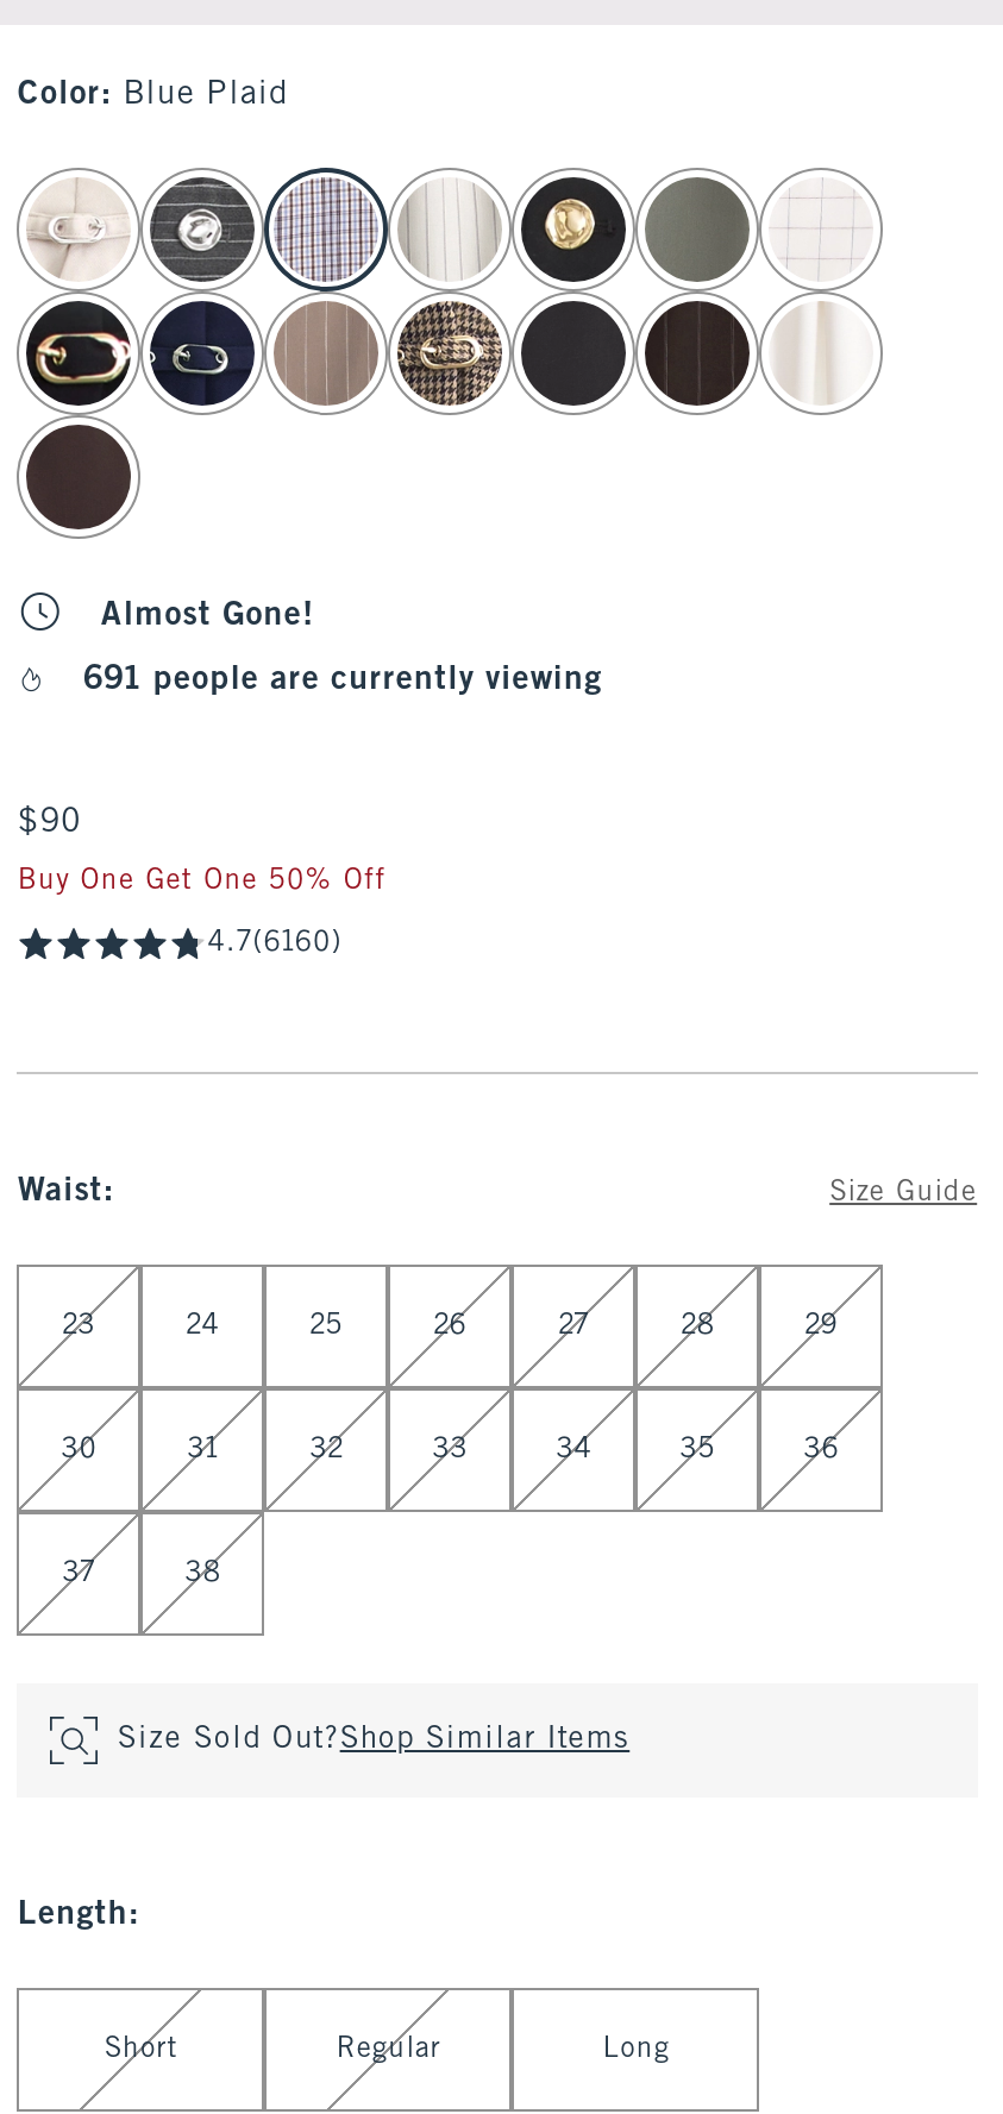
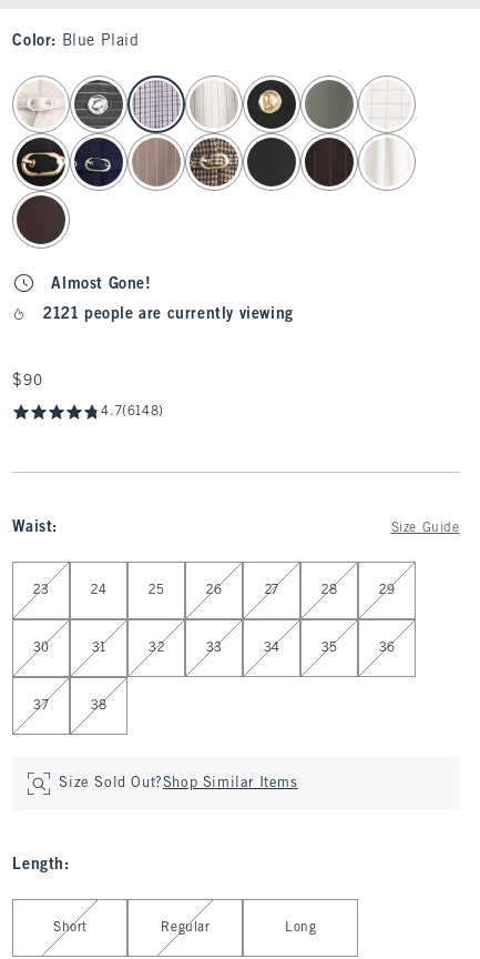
- 691 people are currently viewing
+ 2121 people are currently viewing

- Buy One Get One 50% Off
- 4.7(6160)
+ 4.7(6148)
